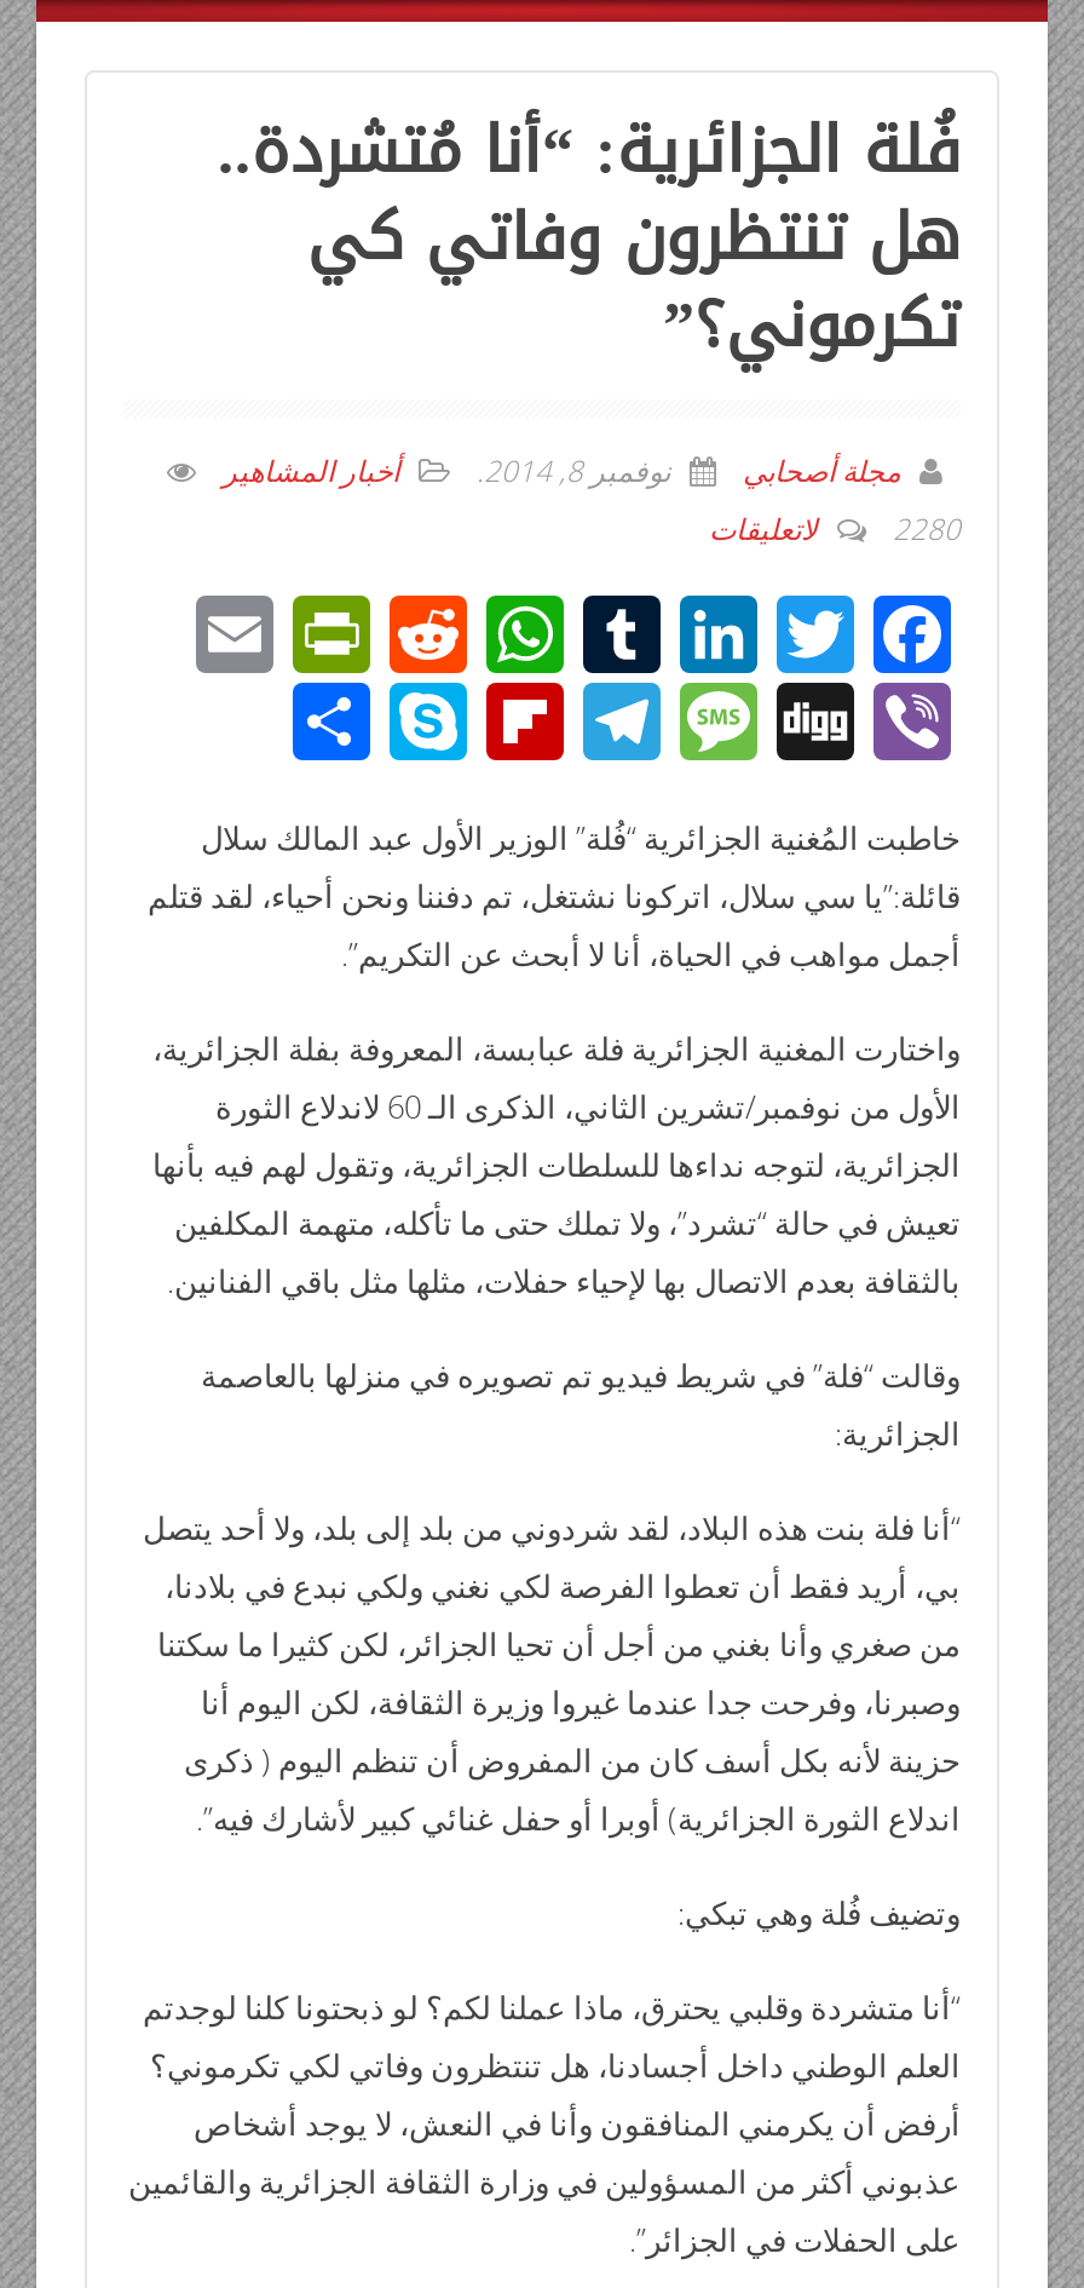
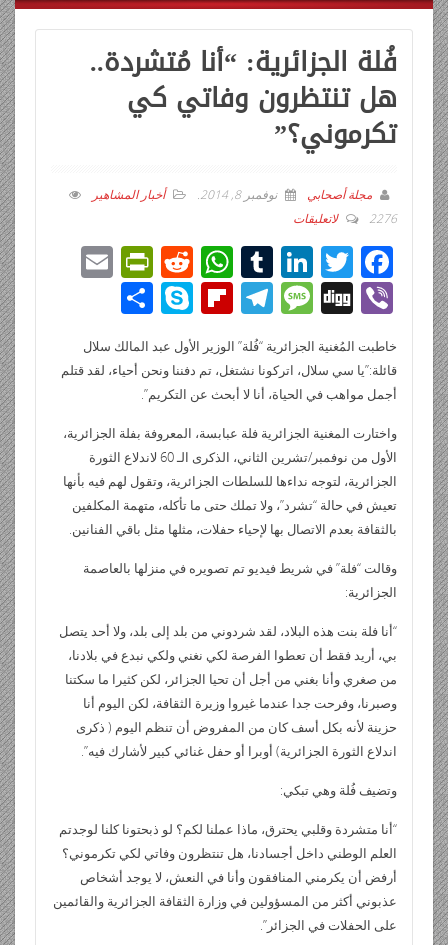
- 2280 لاتعليقات
+ 2276 لاتعليقات
